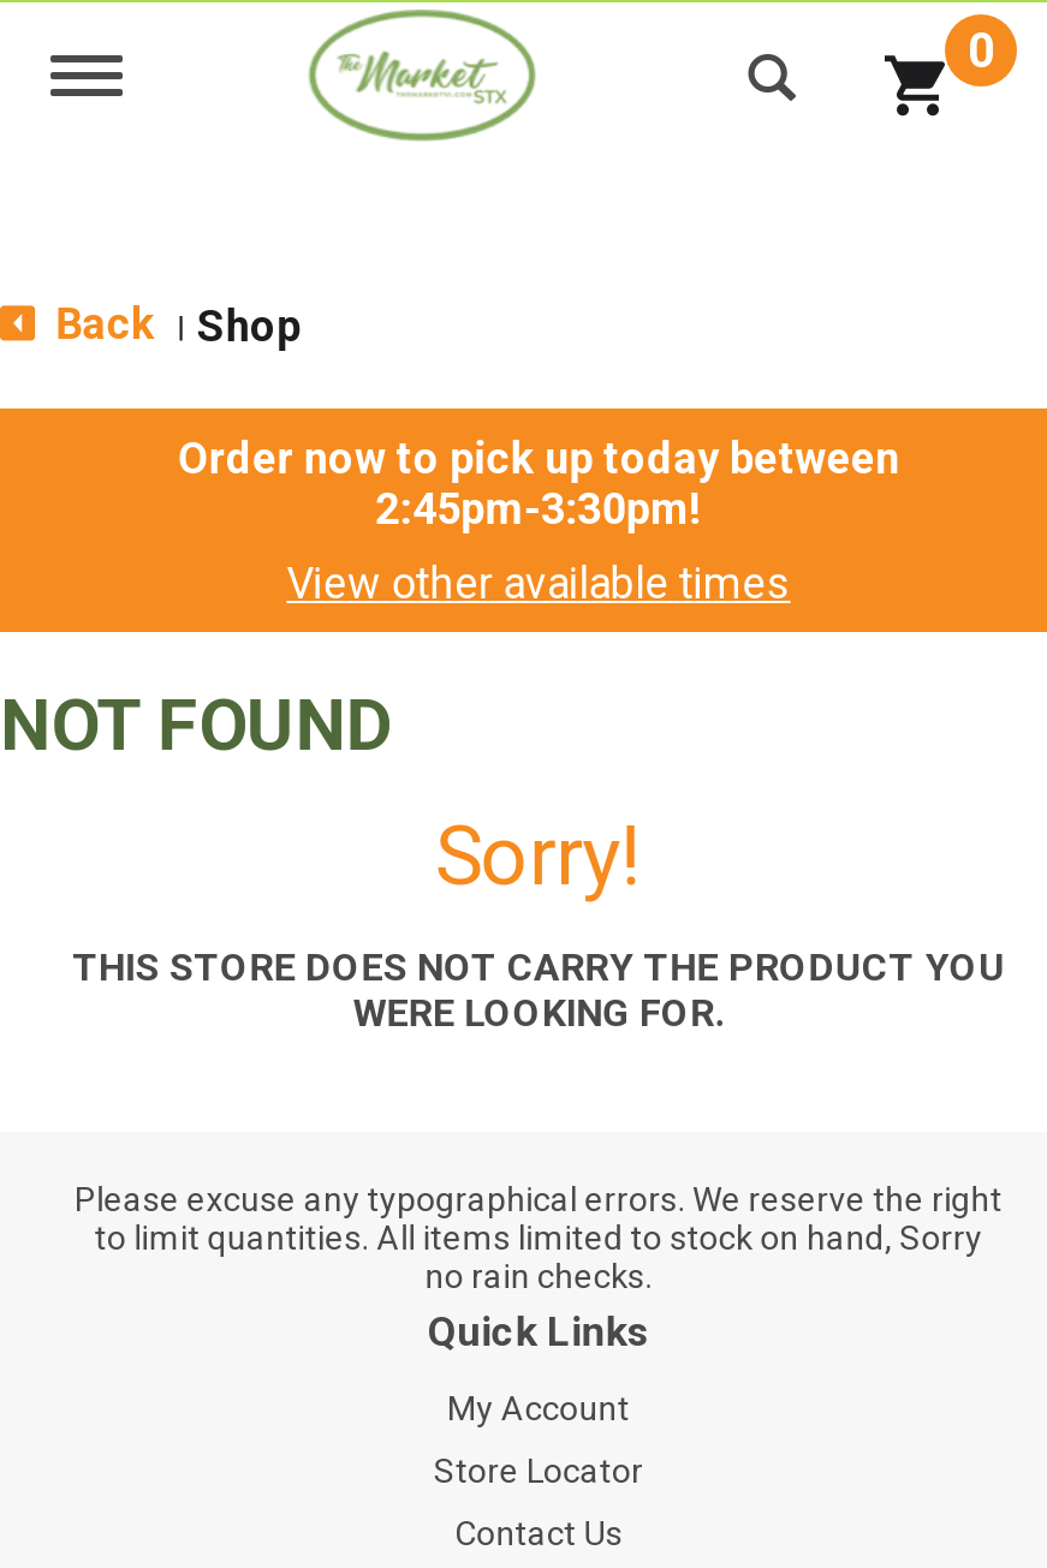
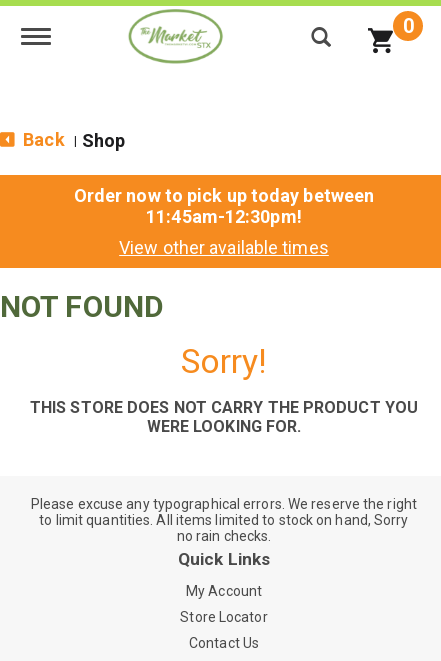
- 2:45pm-3:30pm!
+ 11:45am-12:30pm!
